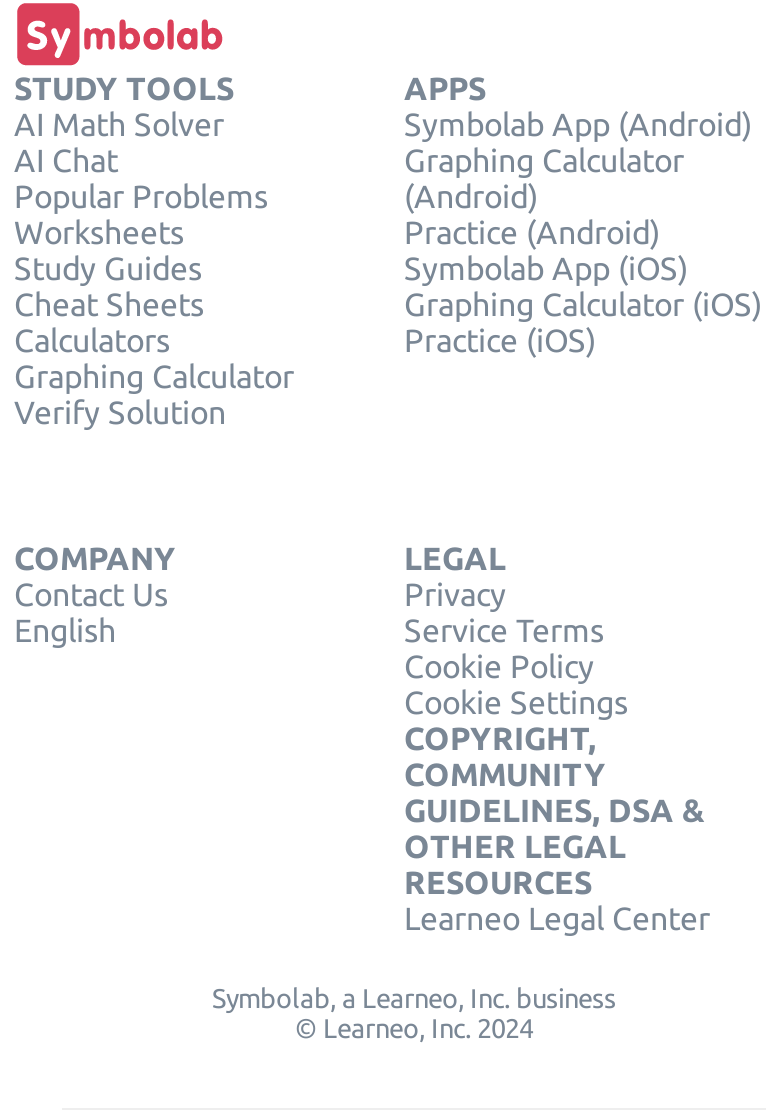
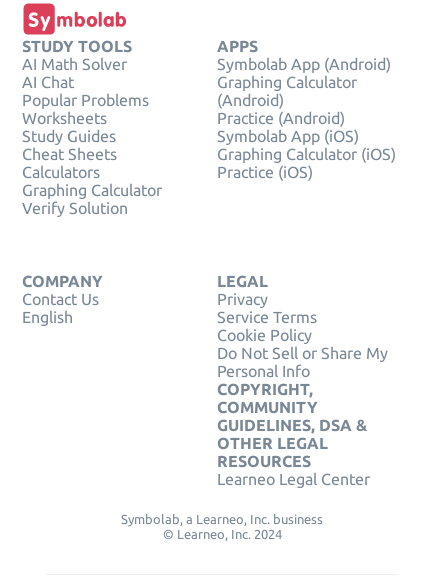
- Cookie Settings
+ Do Not Sell or Share My
+ Personal Info
